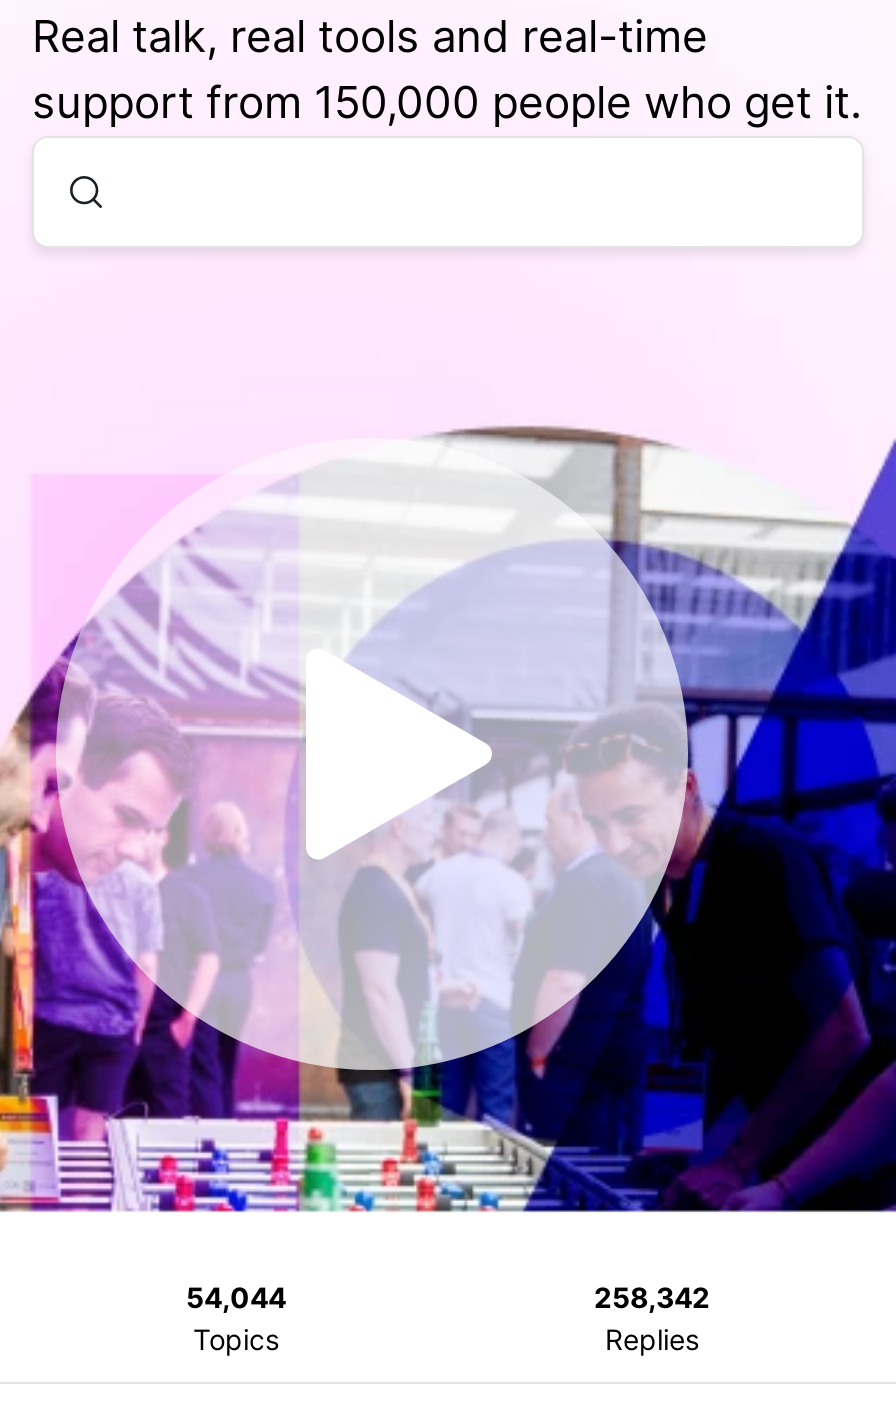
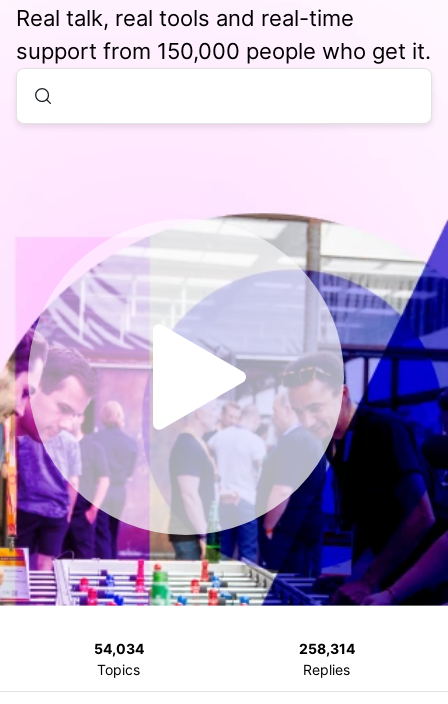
- 54,044
+ 54,034

- 258,342
+ 258,314
